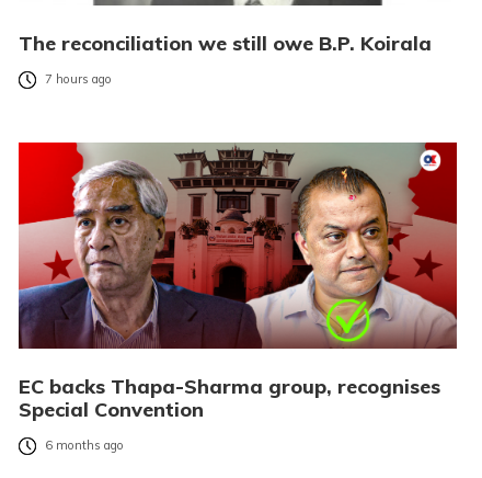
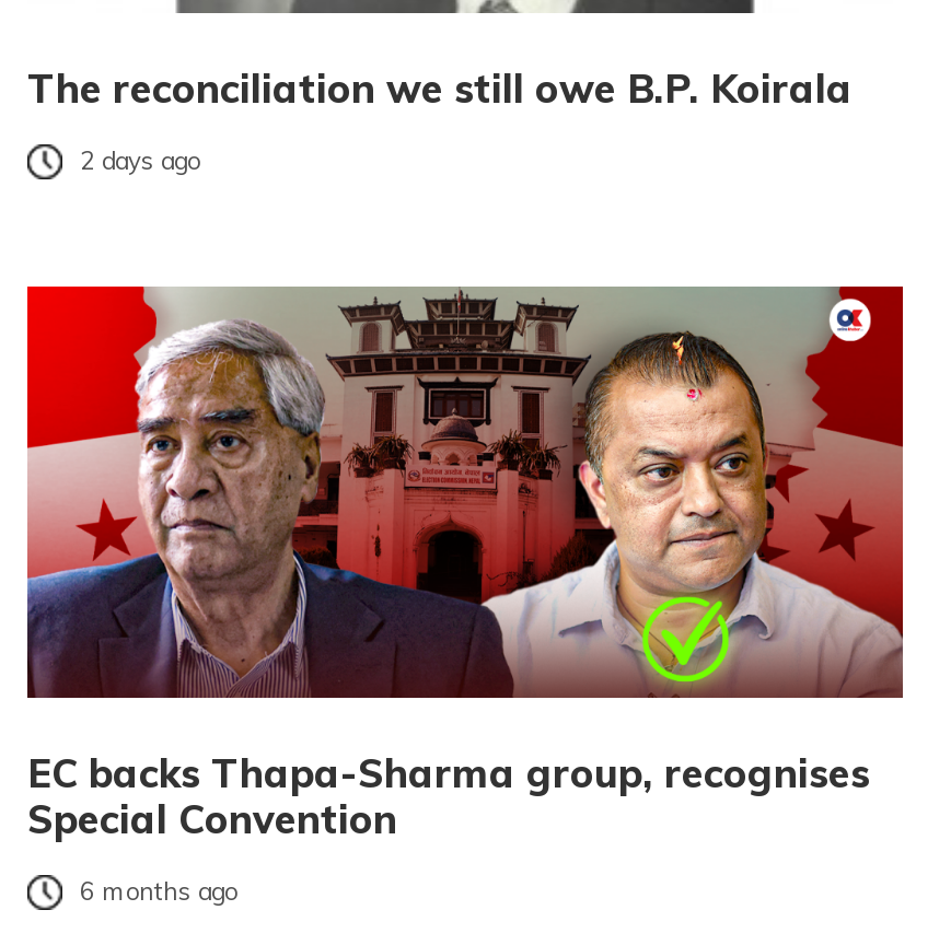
- 7 hours ago
+ 2 days ago
